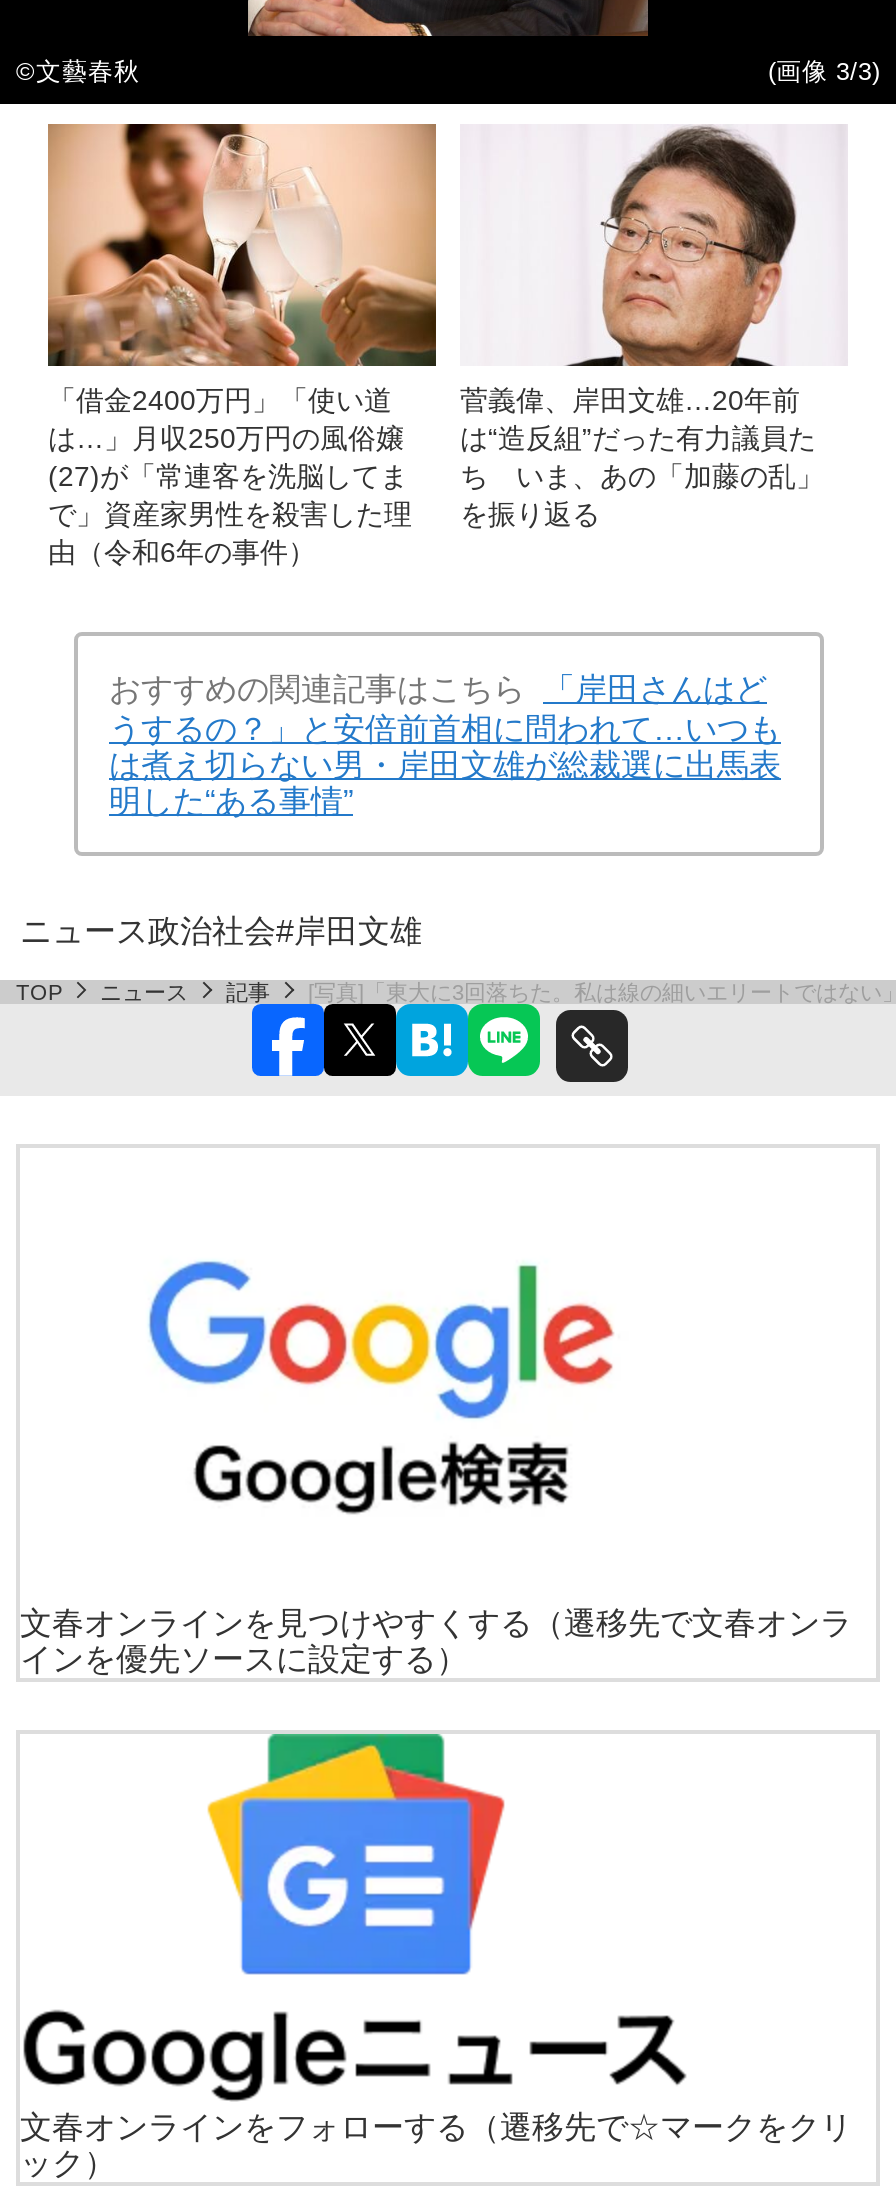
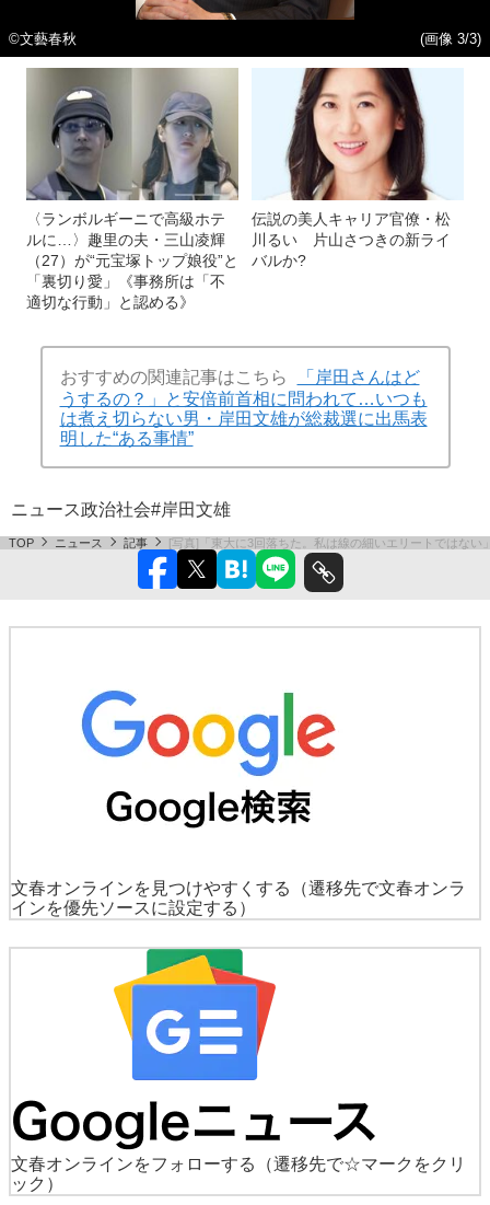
- [image]
- 「借金2400万円」「使い道
- は…」月収250万円の風俗嬢
- (27)が「常連客を洗脳してま
- で」資産家男性を殺害した理
- 由（令和6年の事件）
+ [image]
+ 〈ランボルギーニで高級ホテ
+ ルに…〉趣里の夫・三山凌輝
+ （27）が“元宝塚トップ娘役”と
+ 「裏切り愛」《事務所は「不
+ 適切な行動」と認める》

- [image]
- 菅義偉、岸田文雄…20年前
- は“造反組”だった有力議員た
- ち いま、あの「加藤の乱」
- を振り返る
+ [image]
+ 伝説の美人キャリア官僚・松
+ 川るい 片山さつきの新ライ
+ バルか?
